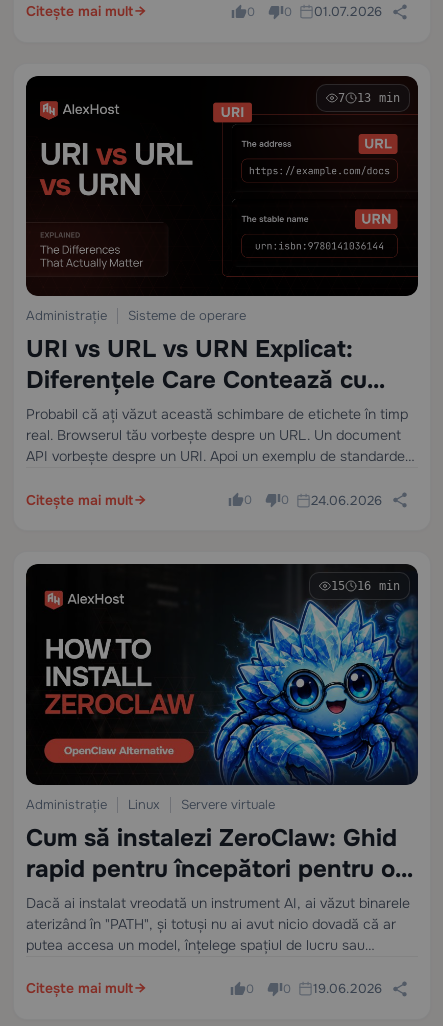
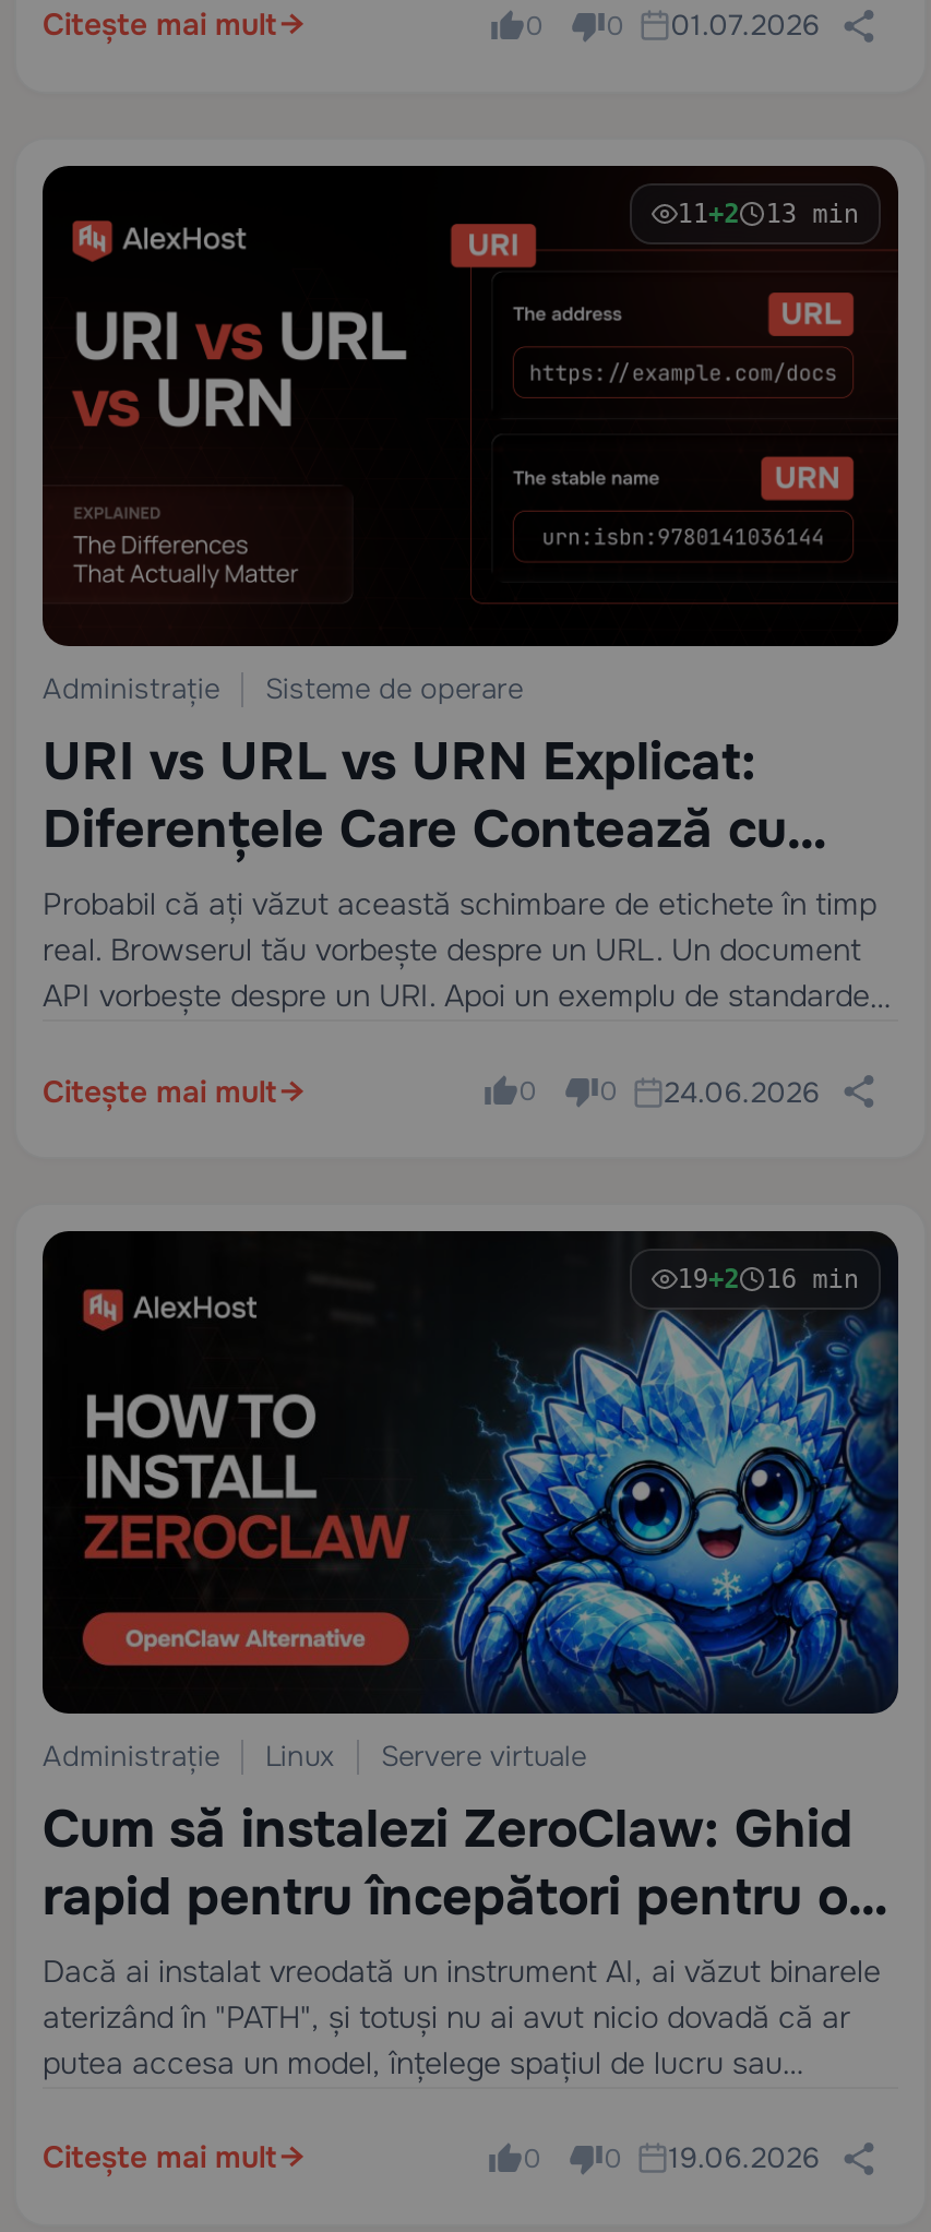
- 7 13 min
+ 11+2 13 min

- 15 16 min
+ 19+2 16 min
